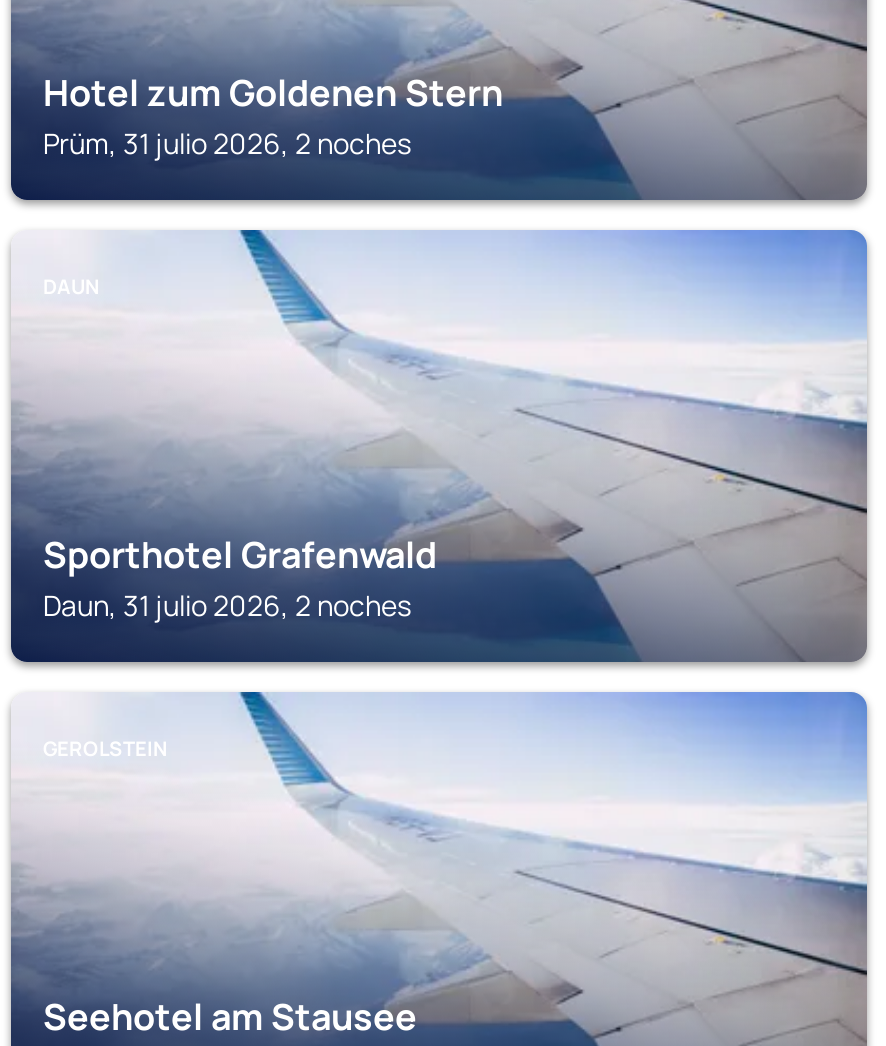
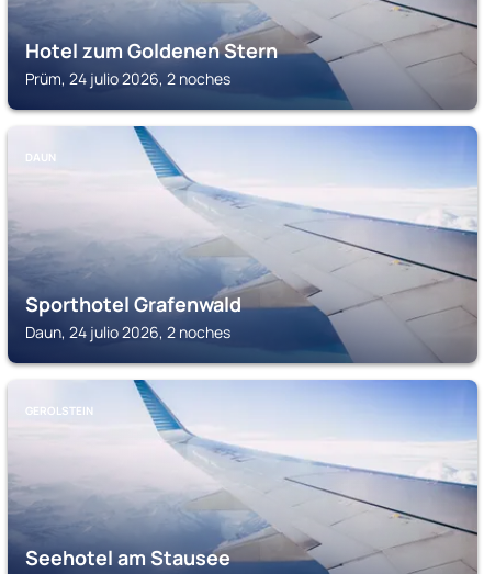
- Prüm, 31 julio 2026, 2 noches
+ Prüm, 24 julio 2026, 2 noches

- Daun, 31 julio 2026, 2 noches
+ Daun, 24 julio 2026, 2 noches
